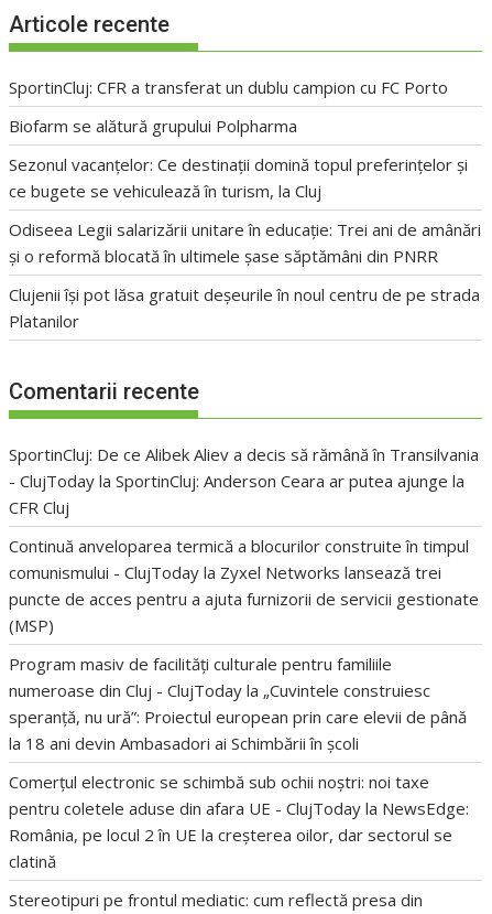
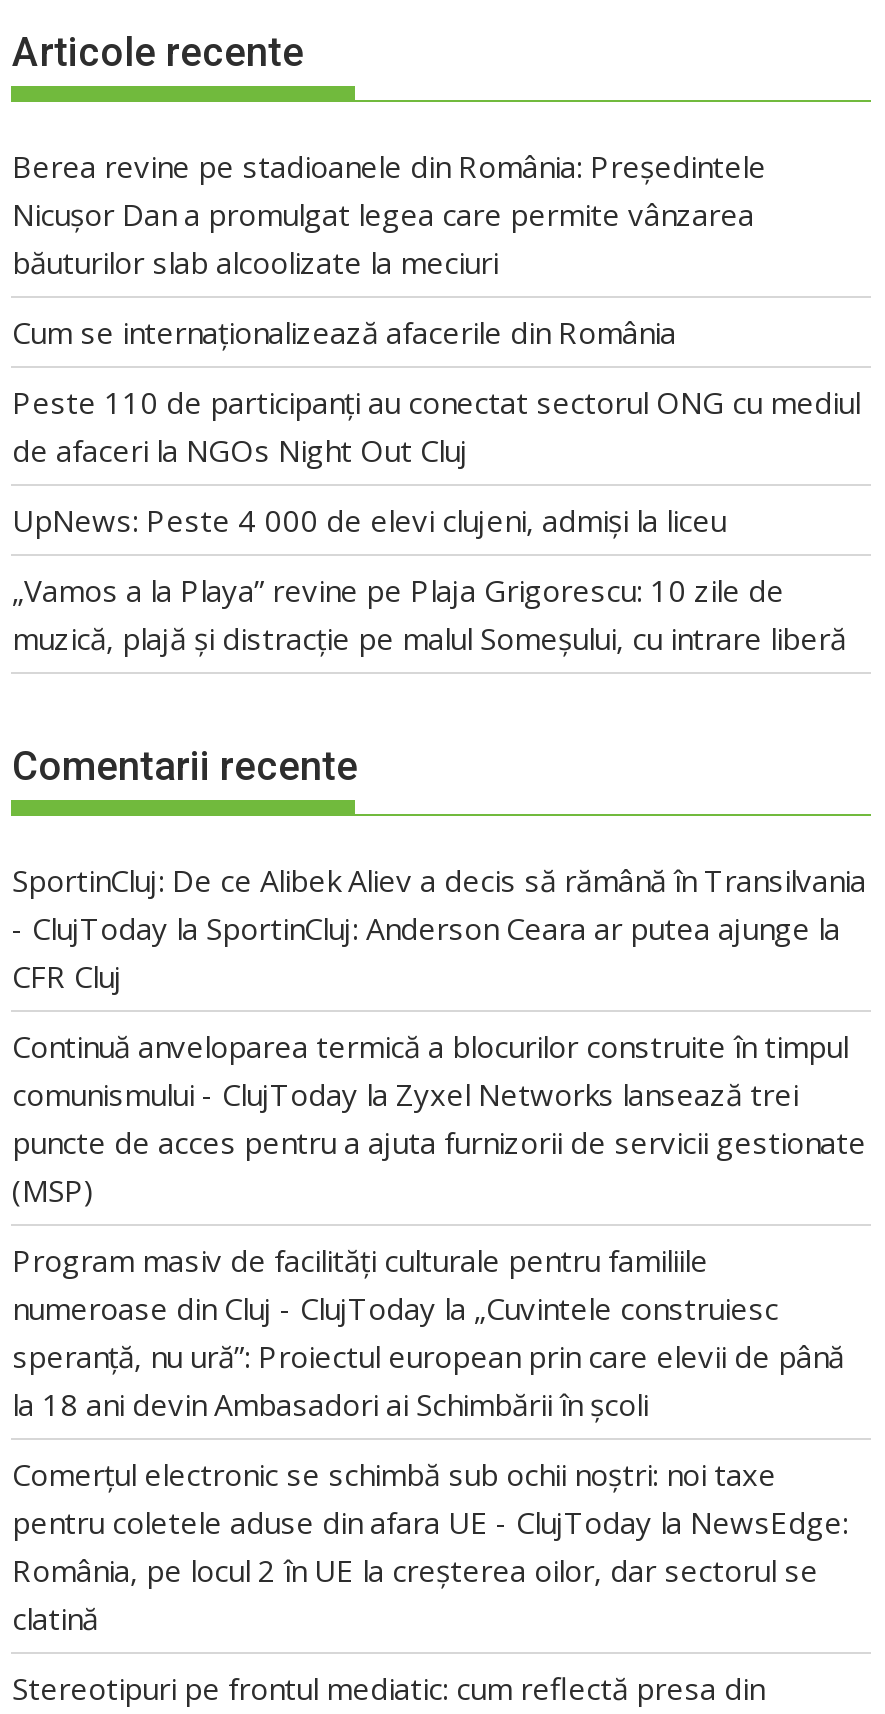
- SportinCluj: CFR a transferat un dublu campion cu FC Porto
+ Berea revine pe stadioanele din România: Președintele
+ Nicușor Dan a promulgat legea care permite vânzarea
+ băuturilor slab alcoolizate la meciuri

- Biofarm se alătură grupului Polpharma
+ Cum se internaționalizează afacerile din România

- Sezonul vacanțelor: Ce destinații domină topul preferințelor și
- ce bugete se vehiculează în turism, la Cluj
+ Peste 110 de participanți au conectat sectorul ONG cu mediul
+ de afaceri la NGOs Night Out Cluj

- Odiseea Legii salarizării unitare în educație: Trei ani de amânări
- și o reformă blocată în ultimele șase săptămâni din PNRR
+ UpNews: Peste 4 000 de elevi clujeni, admiși la liceu

- Clujenii își pot lăsa gratuit deșeurile în noul centru de pe strada
- Platanilor
+ „Vamos a la Playa” revine pe Plaja Grigorescu: 10 zile de
+ muzică, plajă și distracție pe malul Someșului, cu intrare liberă
